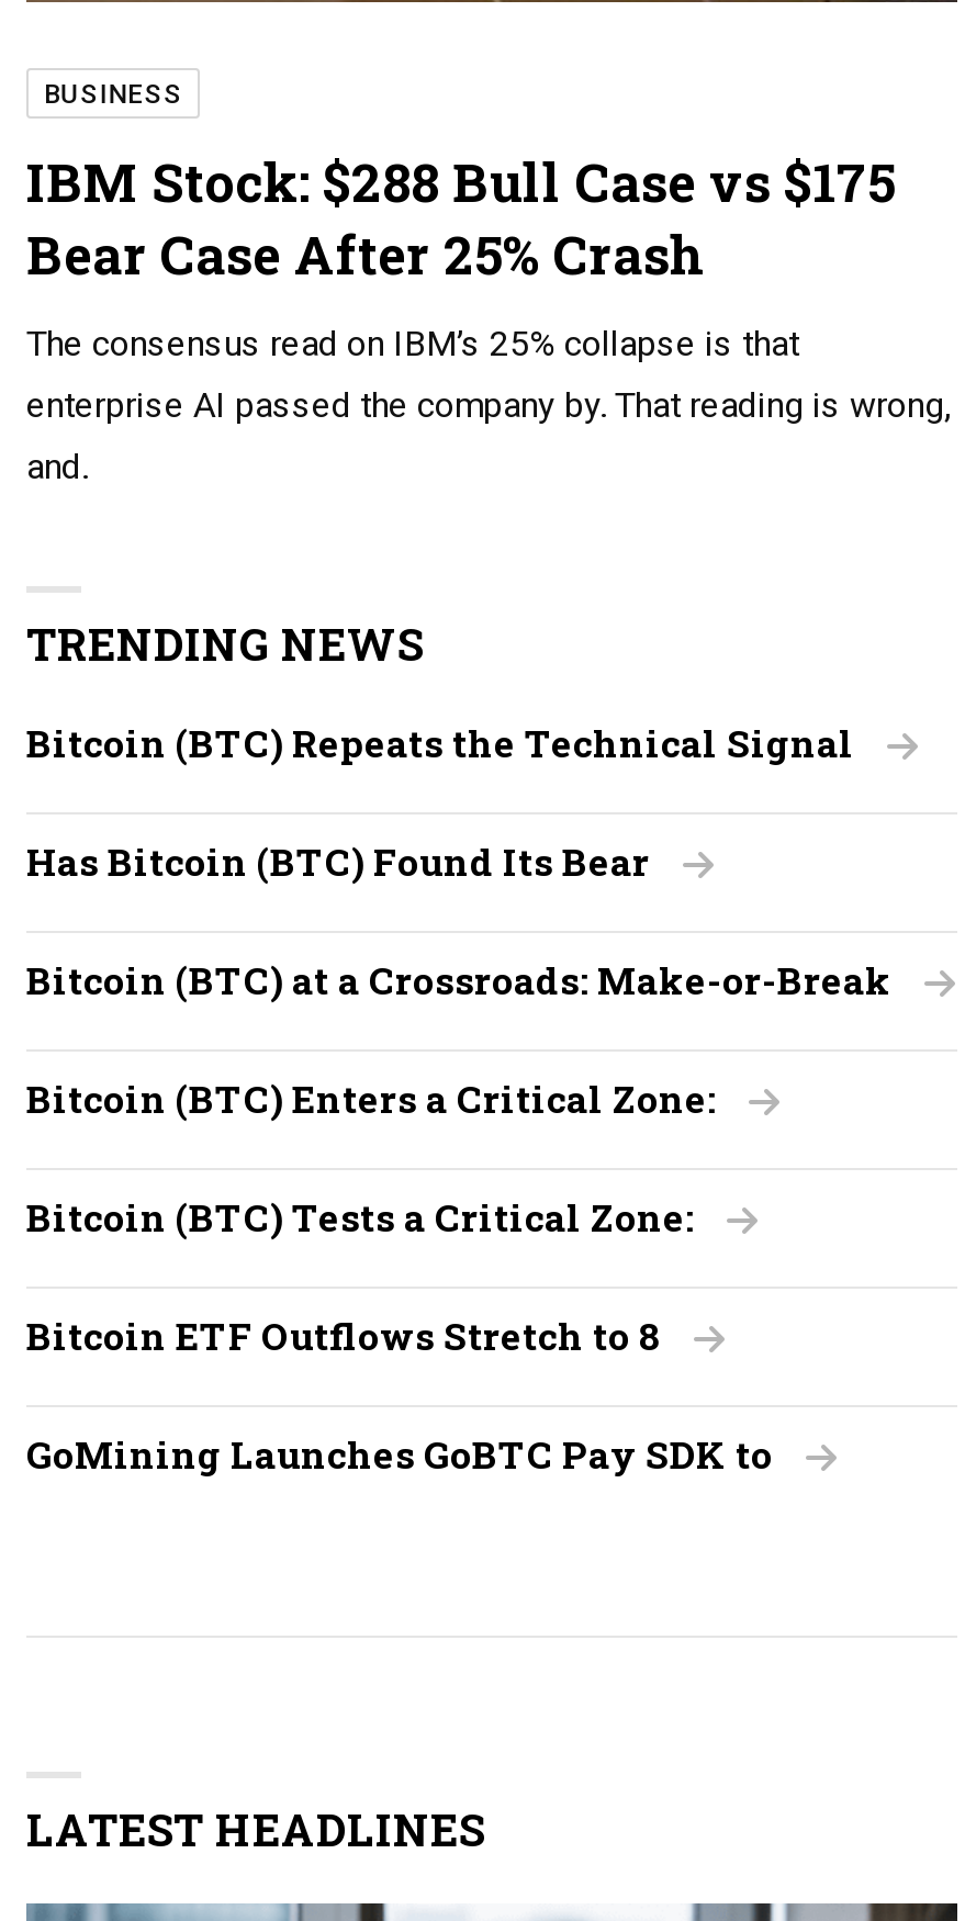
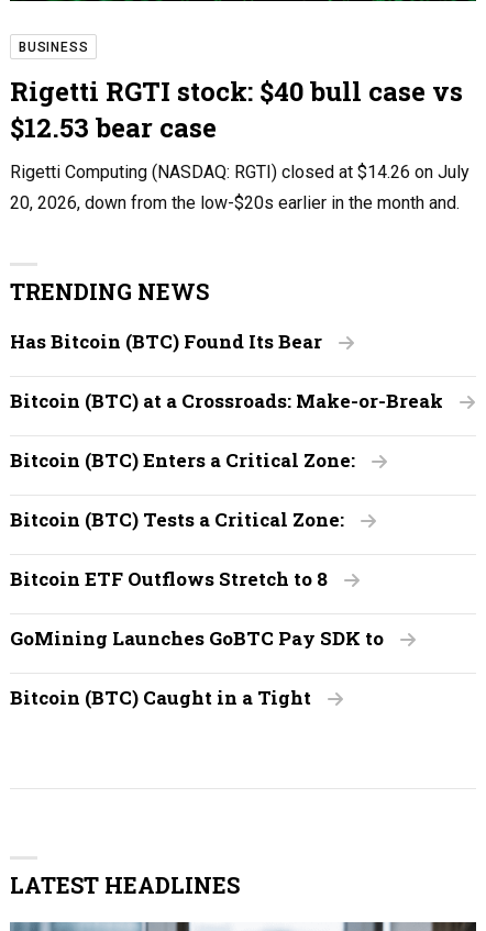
- IBM Stock: $288 Bull Case vs $175
- Bear Case After 25% Crash
- The consensus read on IBM’s 25% collapse is that
- enterprise AI passed the company by. That reading is wrong,
- and.
+ Rigetti RGTI stock: $40 bull case vs
+ $12.53 bear case
+ Rigetti Computing (NASDAQ: RGTI) closed at $14.26 on July
+ 20, 2026, down from the low-$20s earlier in the month and.

- Bitcoin (BTC) Repeats the Technical Signal

moved up: Has Bitcoin (BTC) Found Its Bear | Bitcoin (BTC) at a Crossroads: Make-or-Break | Bitcoin (BTC) Enters a Critical Zone: | Bitcoin (BTC) Tests a Critical Zone: | Bitcoin ETF Outflows Stretch to 8 | GoMining Launches GoBTC Pay SDK to

+ Bitcoin (BTC) Caught in a Tight
